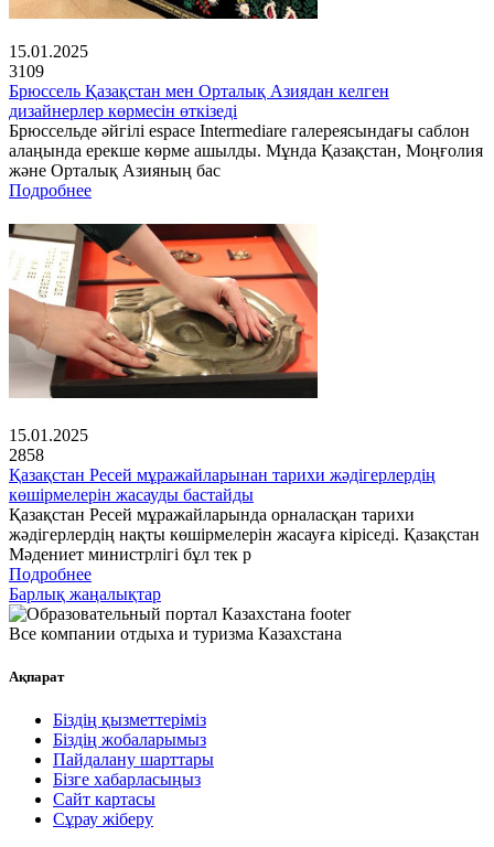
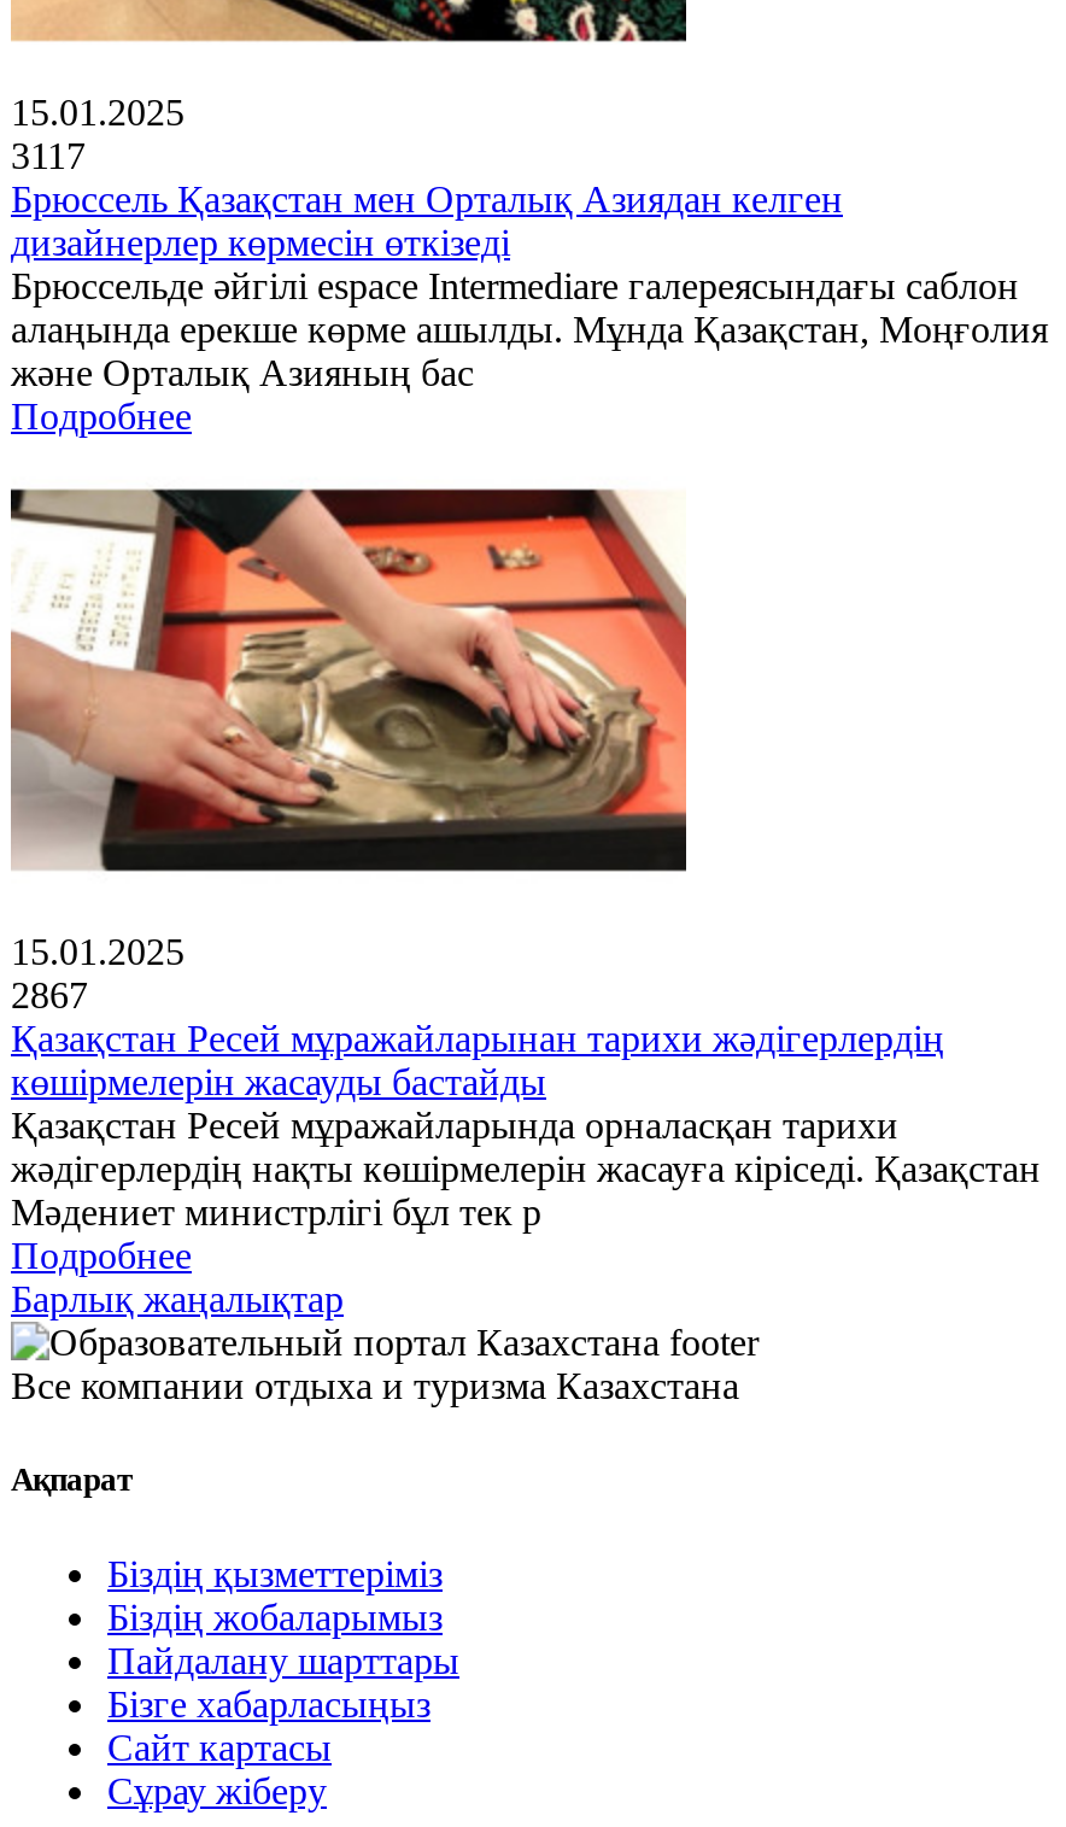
- 3109
+ 3117

- 2858
+ 2867
